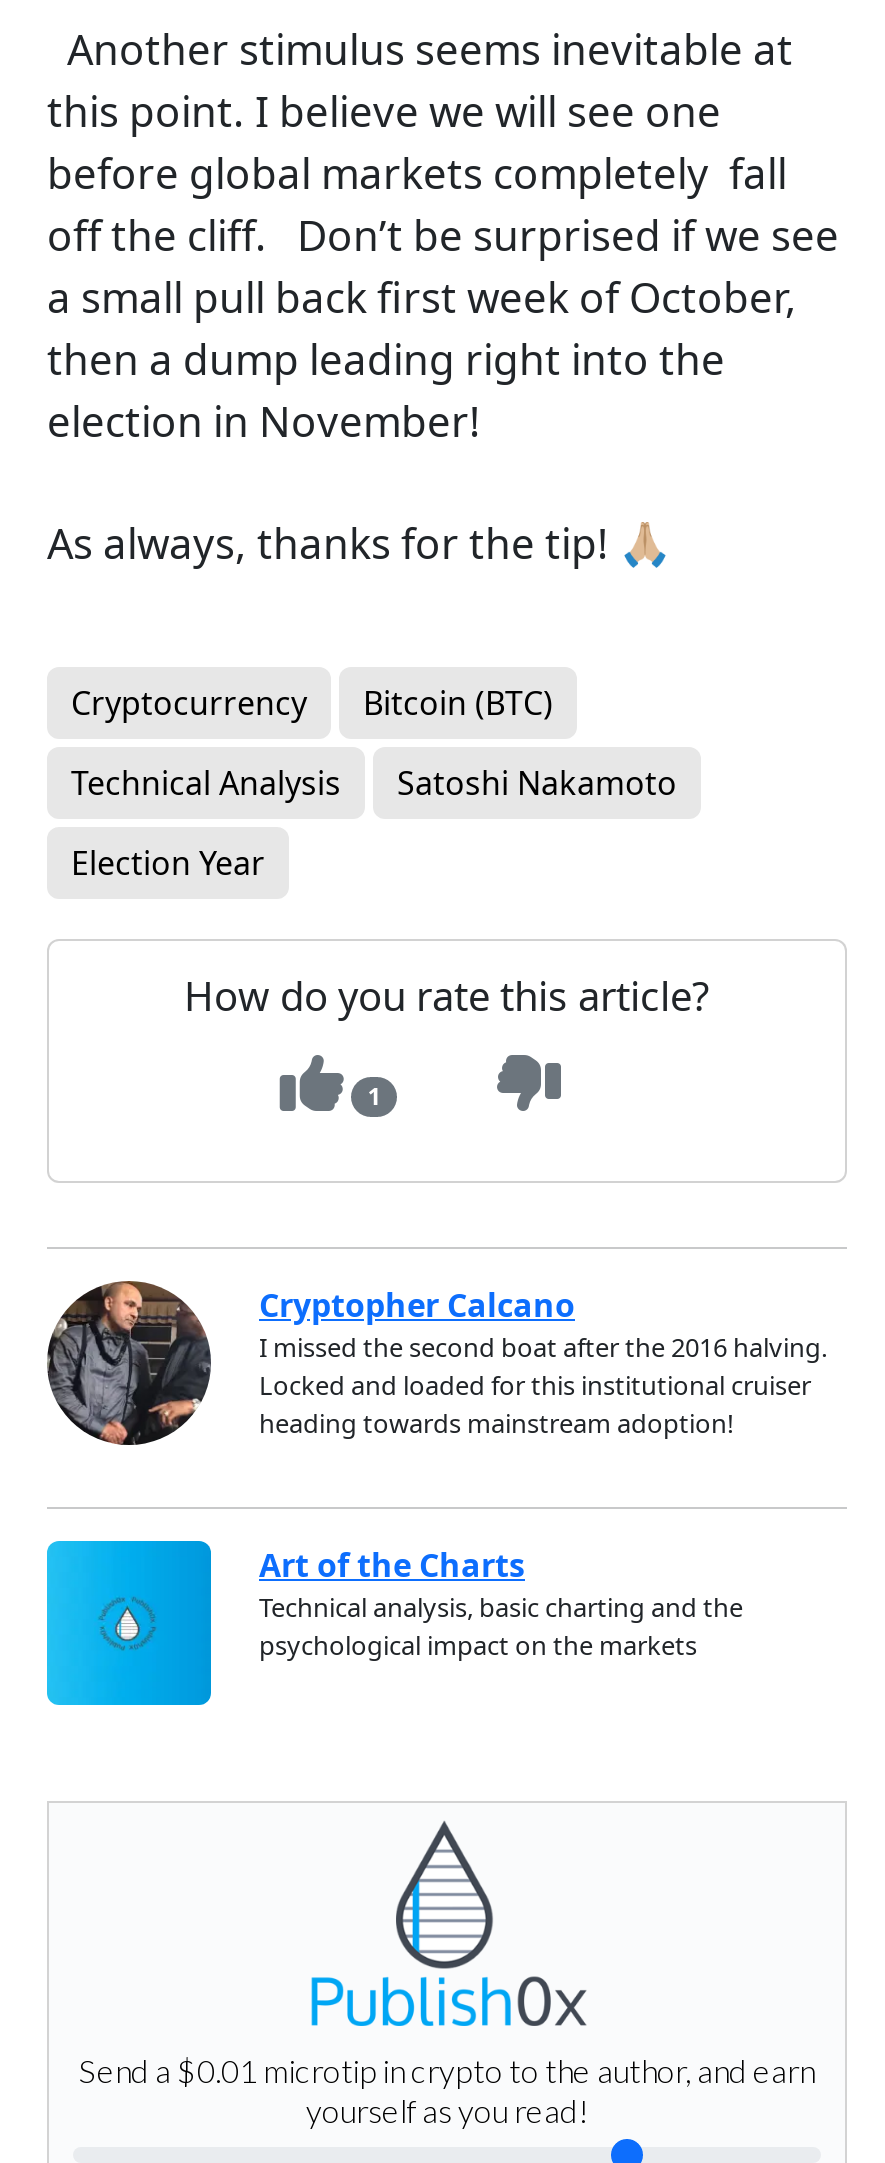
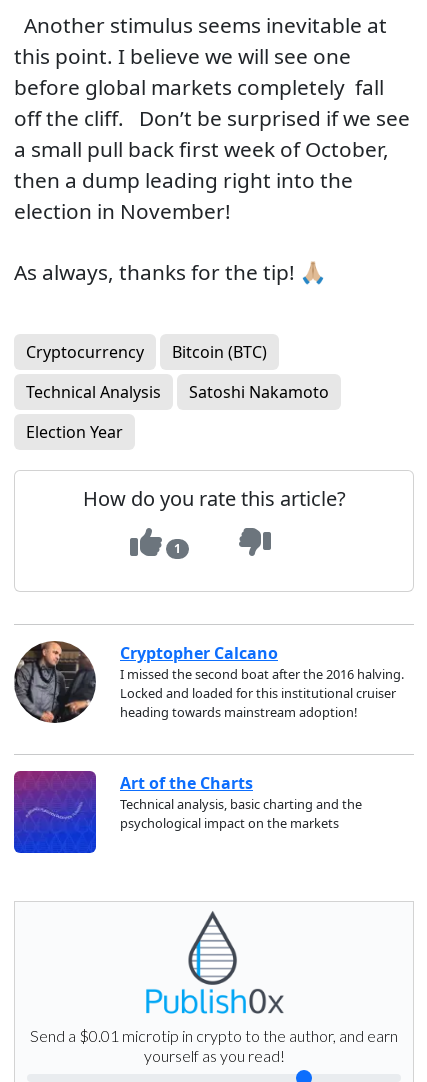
- [image]
+ [image]
